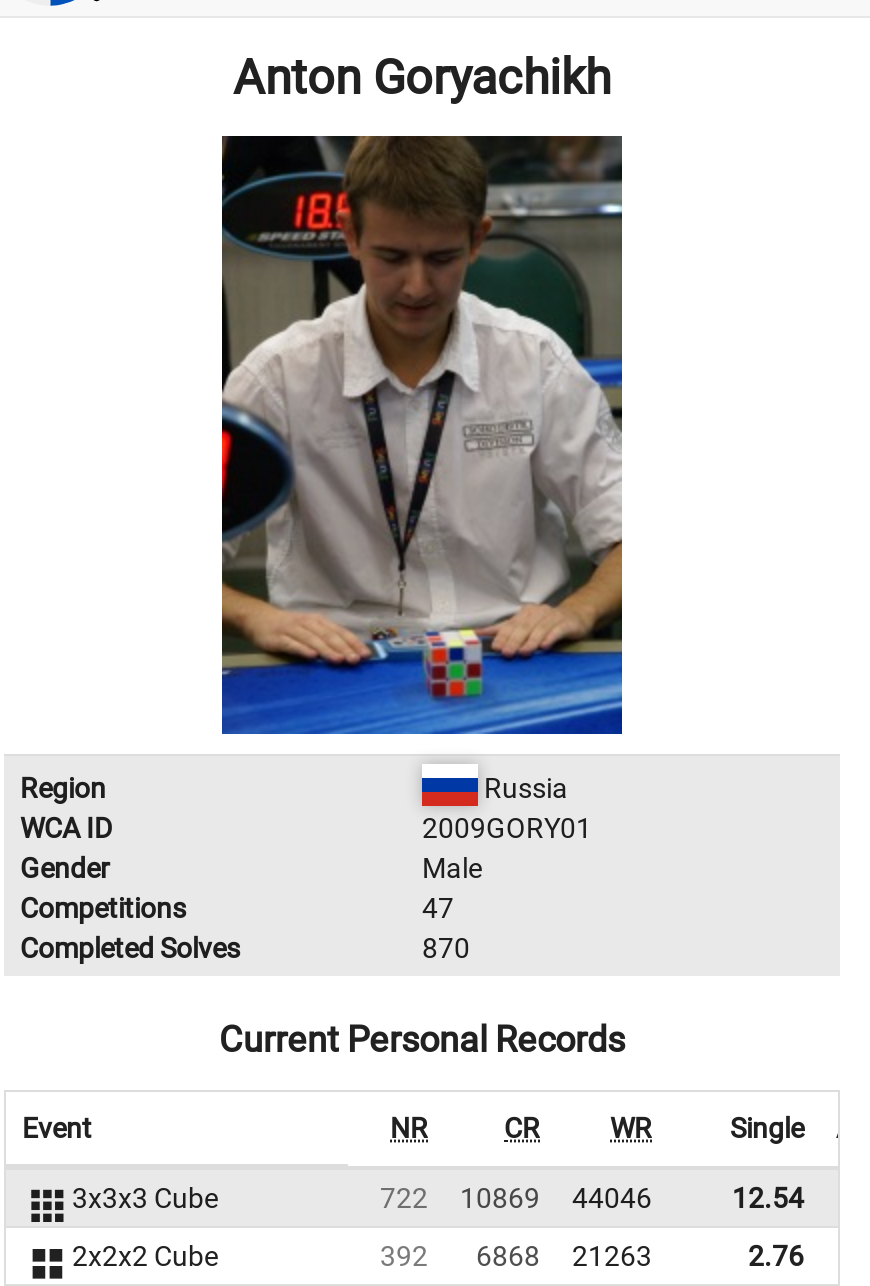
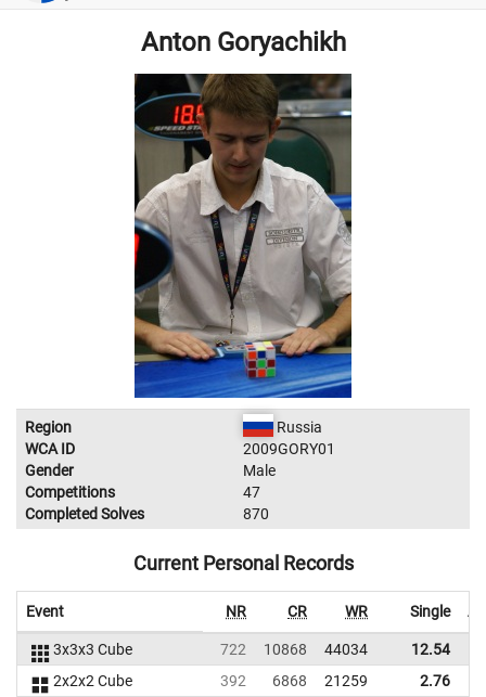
- 10869
+ 10868

- 44046
+ 44034

- 392 6868 21263
+ 392 6868 21259
